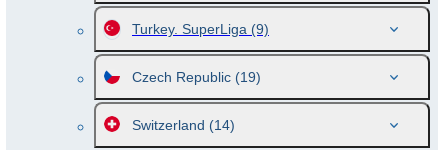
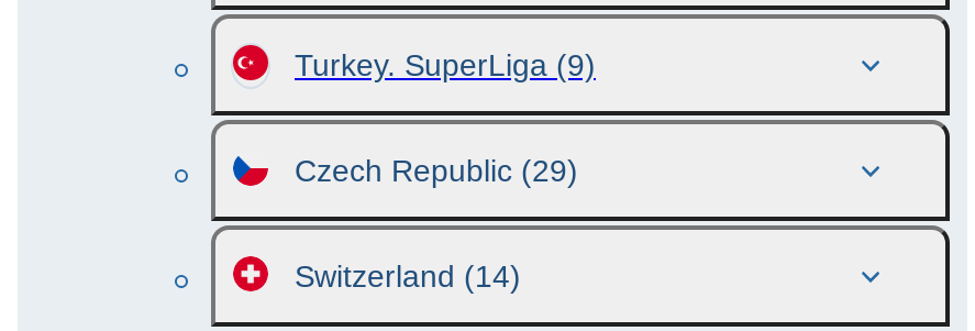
- Czech Republic (19)
+ Czech Republic (29)
